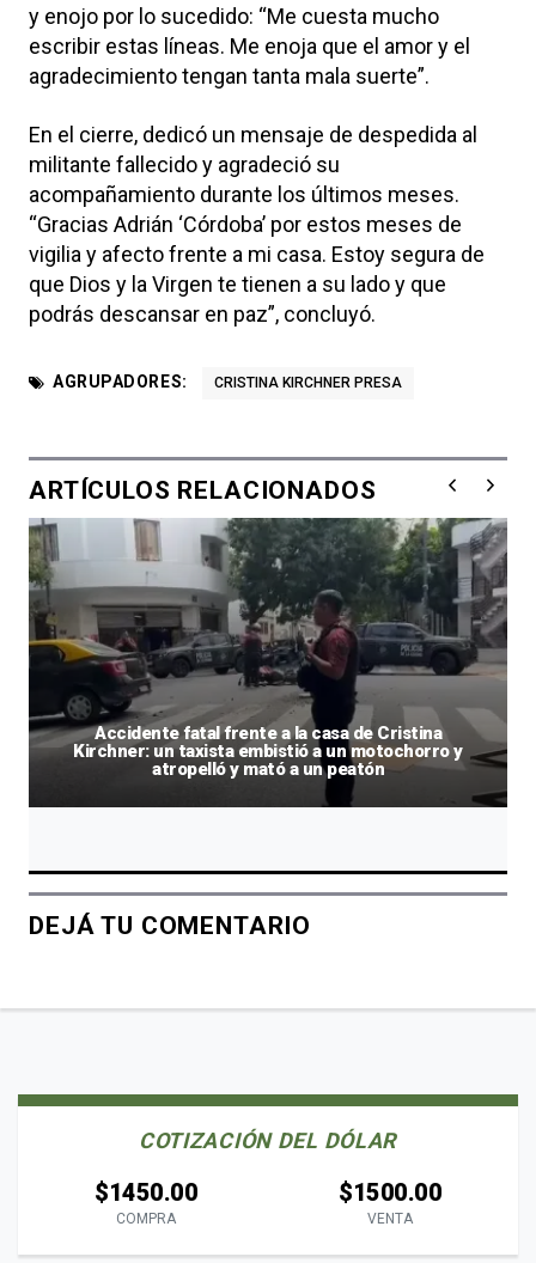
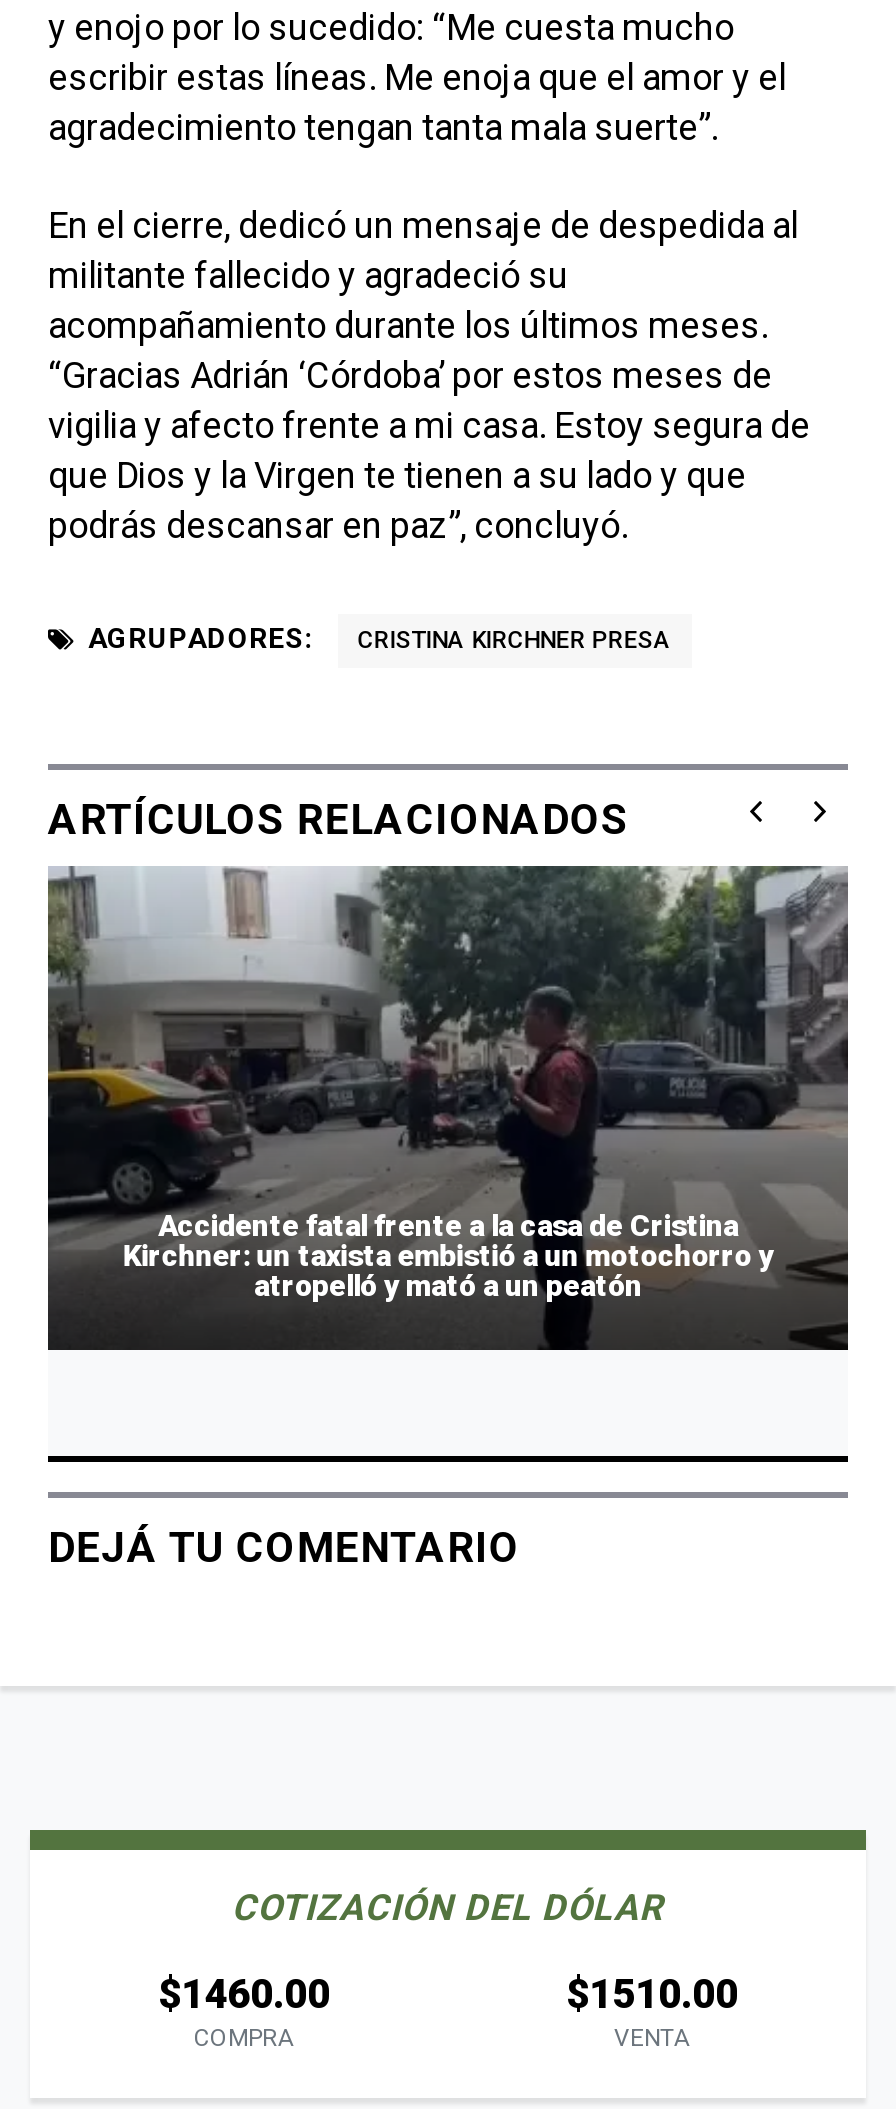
- $1450.00
+ $1460.00

- $1500.00
+ $1510.00
